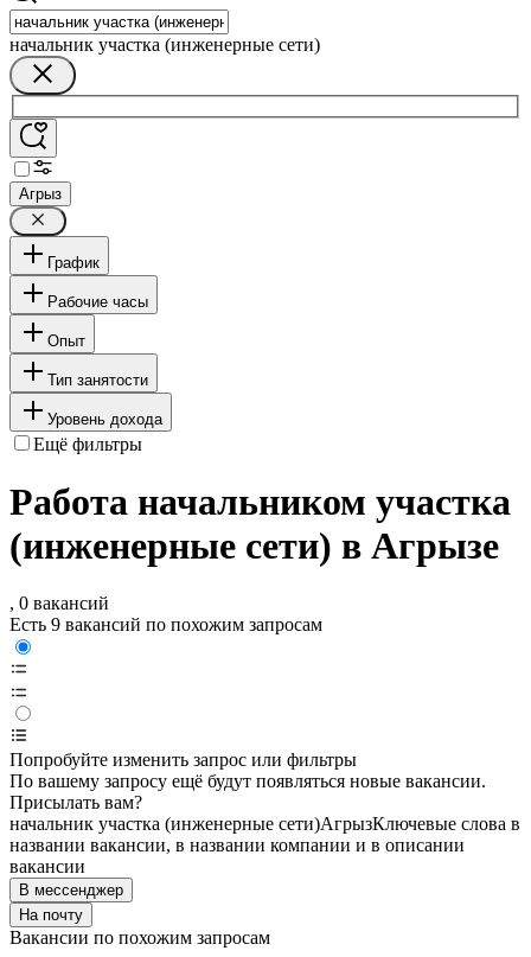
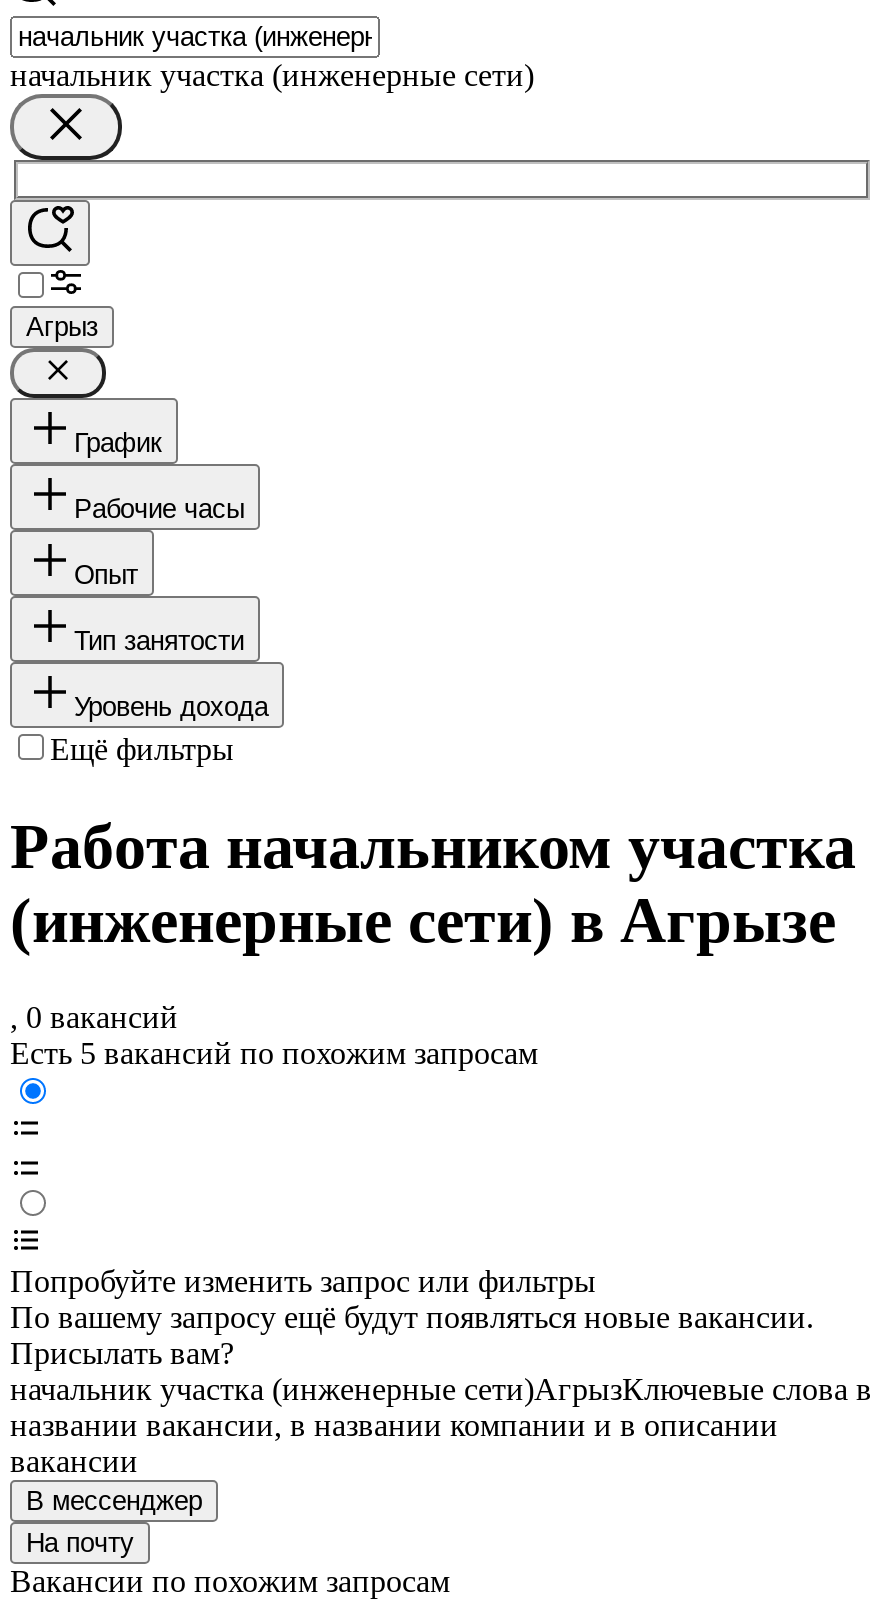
- Есть 9 вакансий по похожим запросам
+ Есть 5 вакансий по похожим запросам
